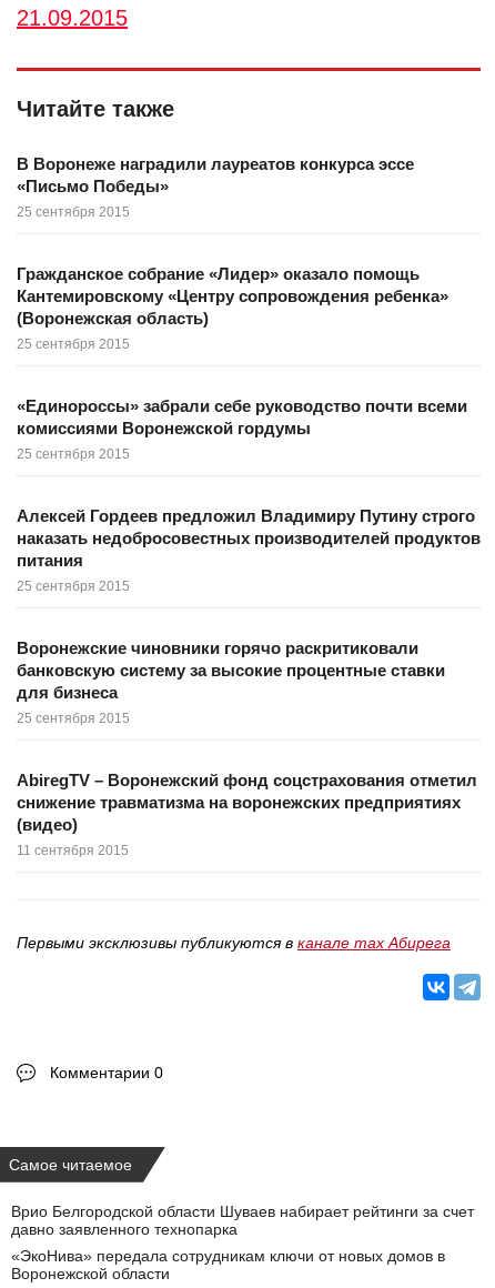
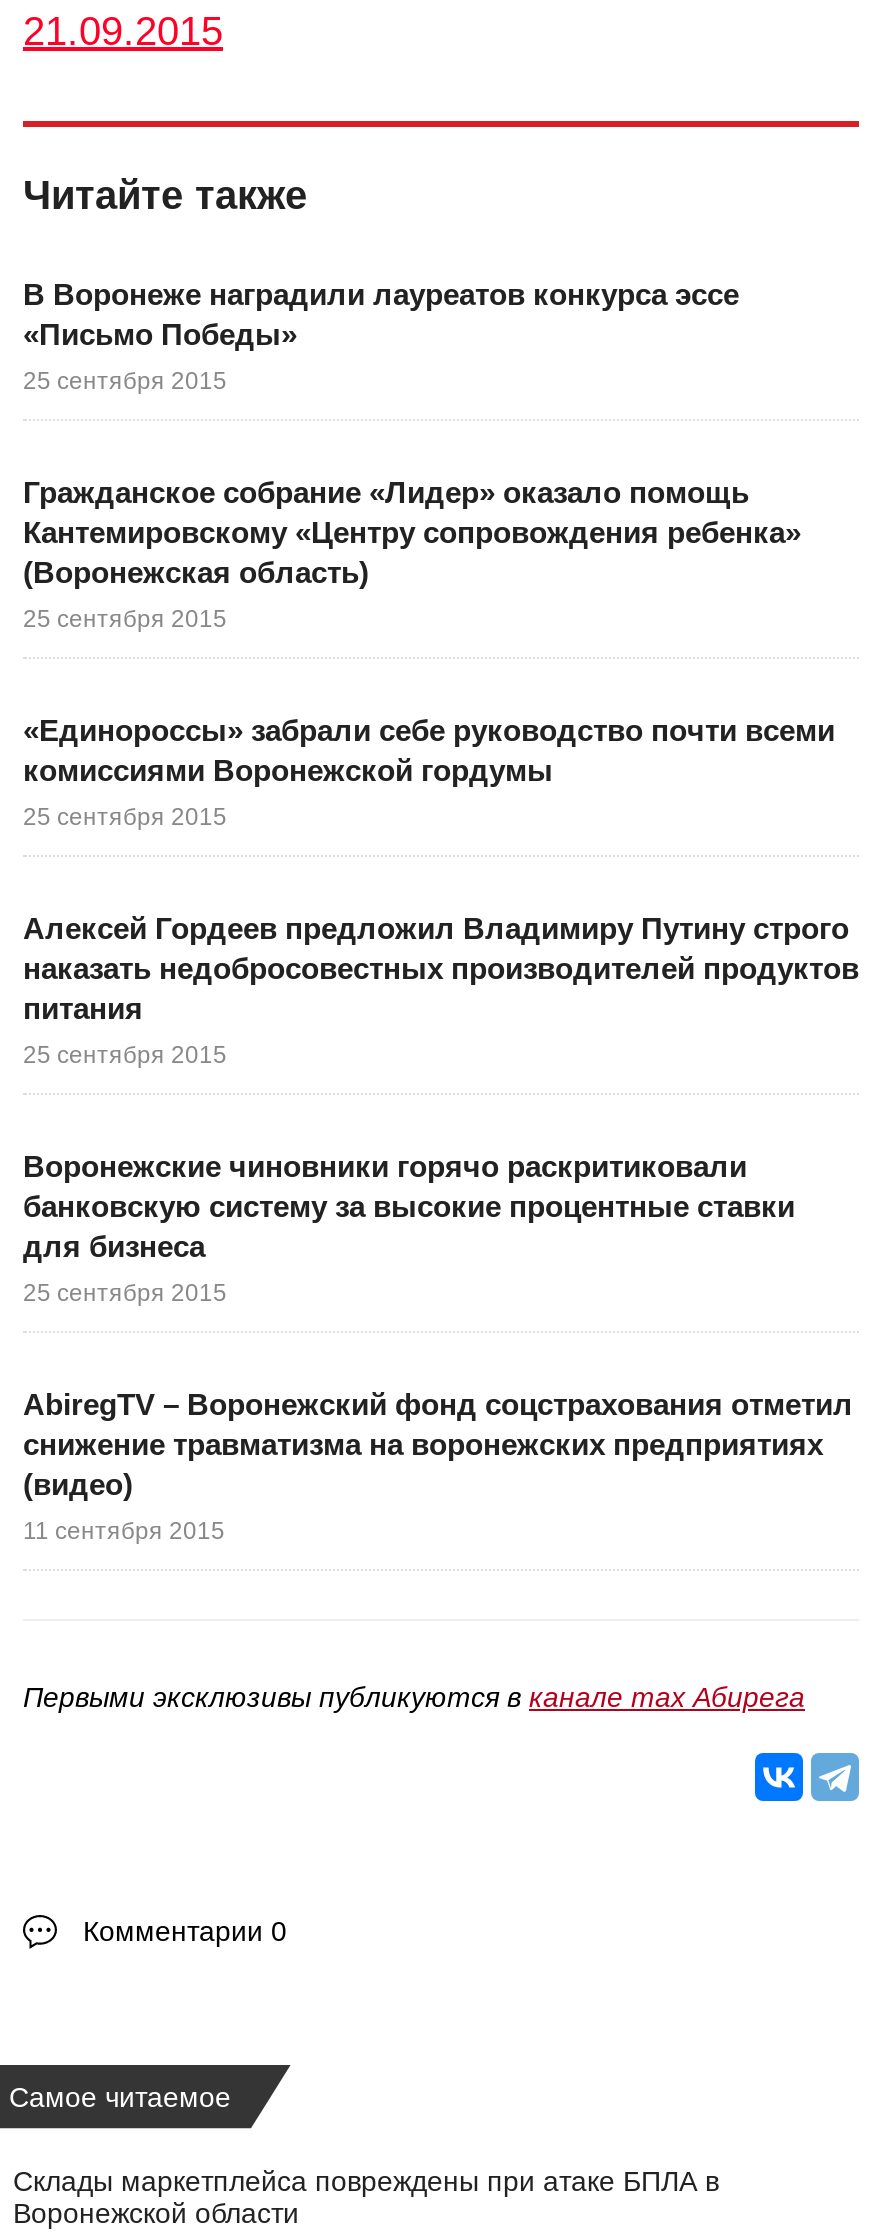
- Врио Белгородской области Шуваев набирает рейтинги за счет
- давно заявленного технопарка
- «ЭкоНива» передала сотрудникам ключи от новых домов в
+ Склады маркетплейса повреждены при атаке БПЛА в
